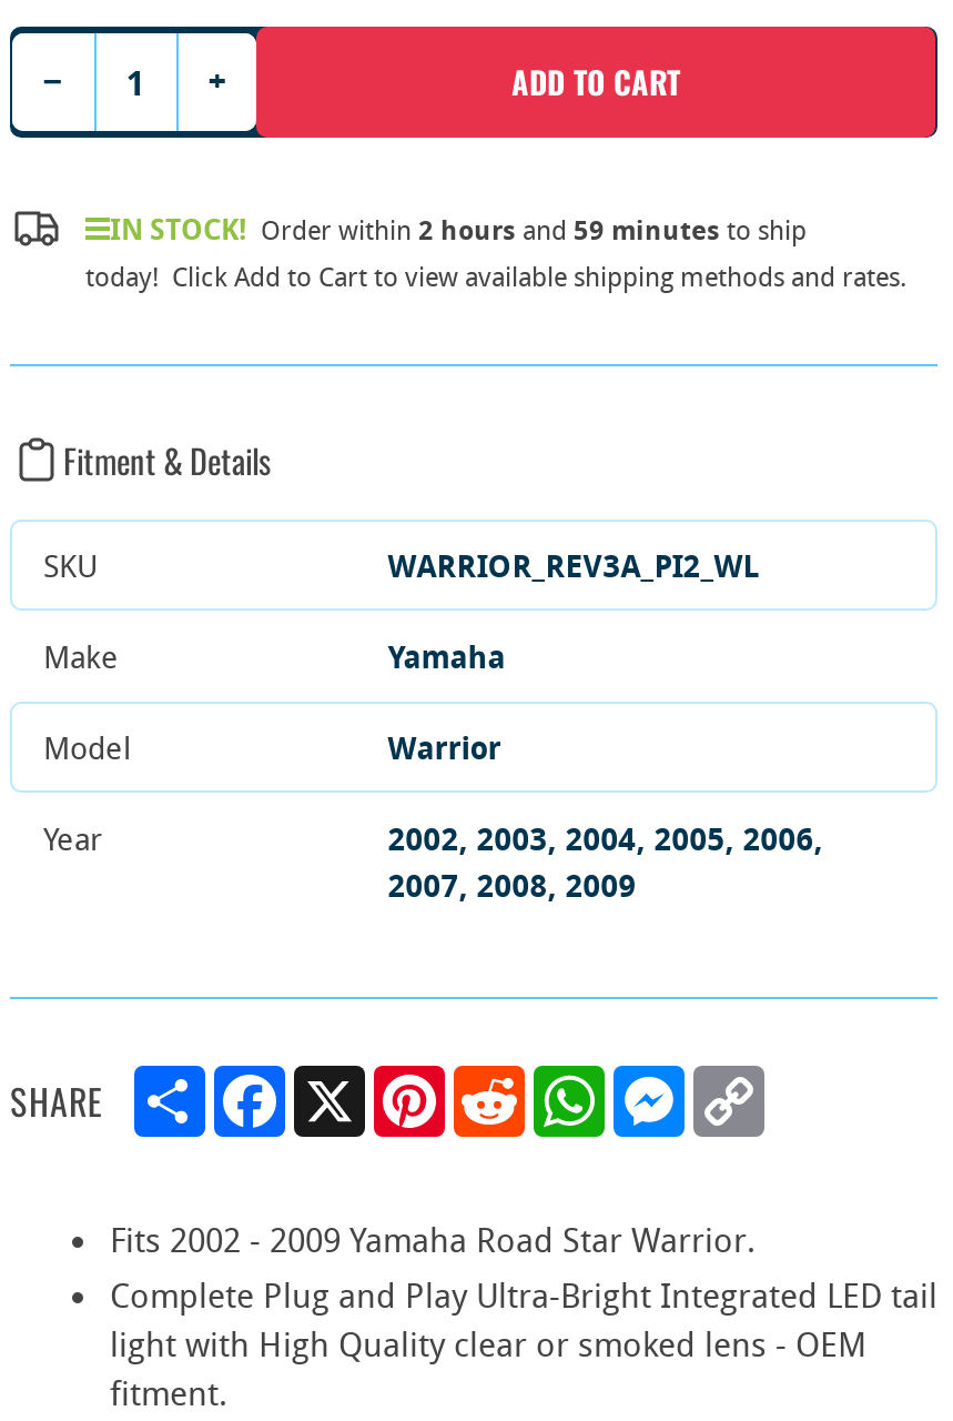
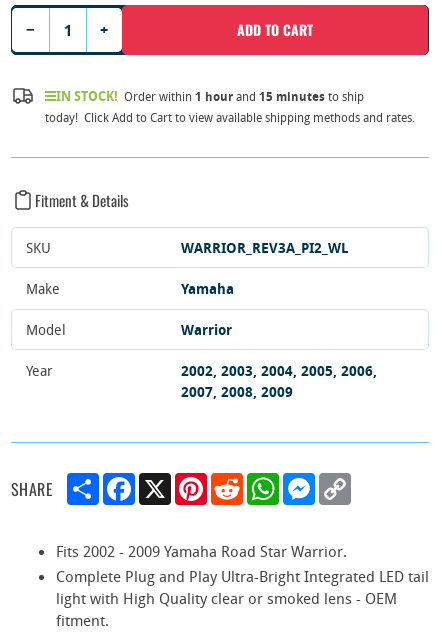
- IN STOCK! Order within 2 hours and 59 minutes to ship
+ IN STOCK! Order within 1 hour and 15 minutes to ship
